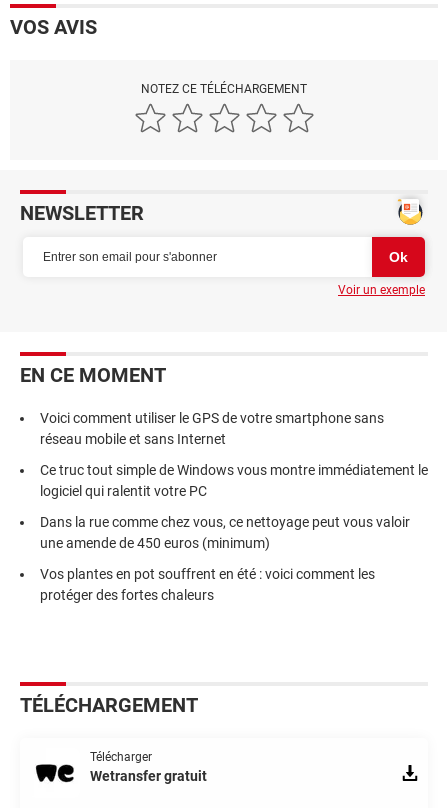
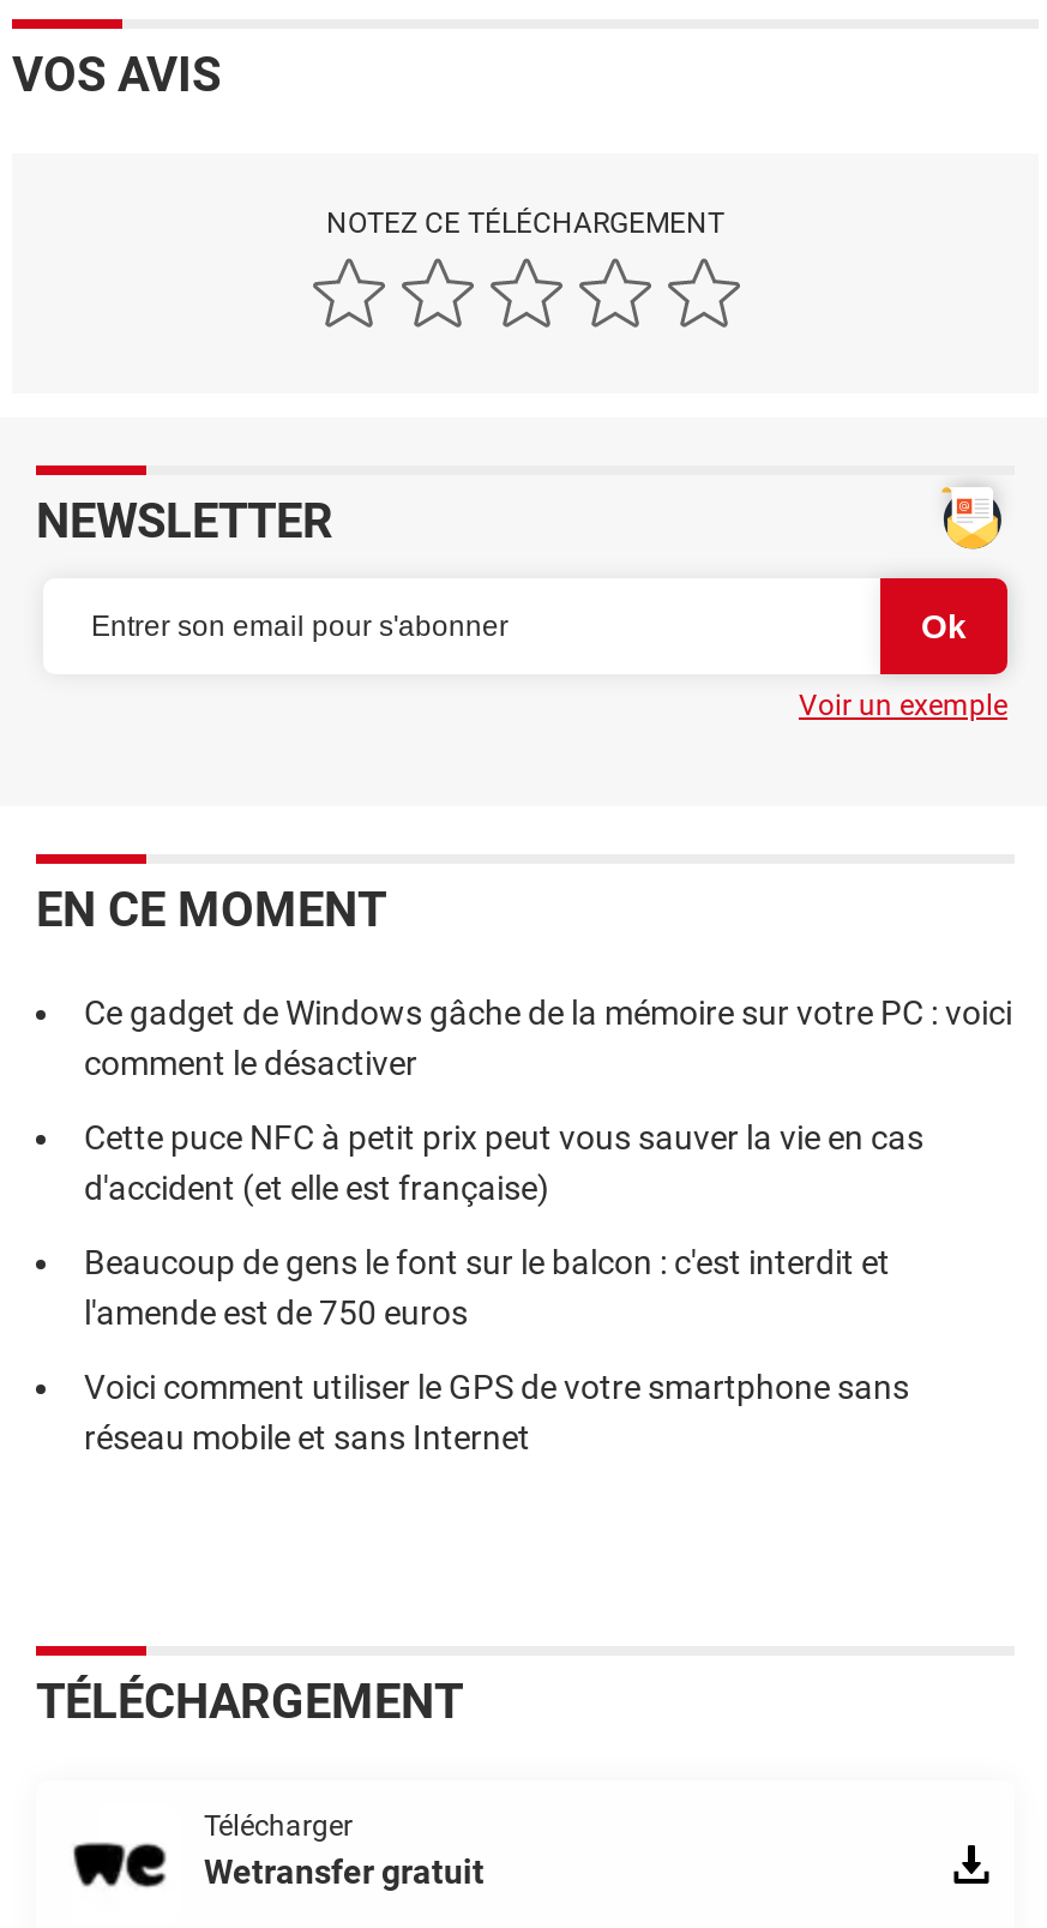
+ Ce gadget de Windows gâche de la mémoire sur votre PC : voici
+ comment le désactiver
+ Cette puce NFC à petit prix peut vous sauver la vie en cas
+ d'accident (et elle est française)
+ Beaucoup de gens le font sur le balcon : c'est interdit et
+ l'amende est de 750 euros

moved down: Voici comment utiliser le GPS de votre smartphone sans | réseau mobile et sans Internet

- Ce truc tout simple de Windows vous montre immédiatement le
- logiciel qui ralentit votre PC
- Dans la rue comme chez vous, ce nettoyage peut vous valoir
- une amende de 450 euros (minimum)
- Vos plantes en pot souffrent en été : voici comment les
- protéger des fortes chaleurs
